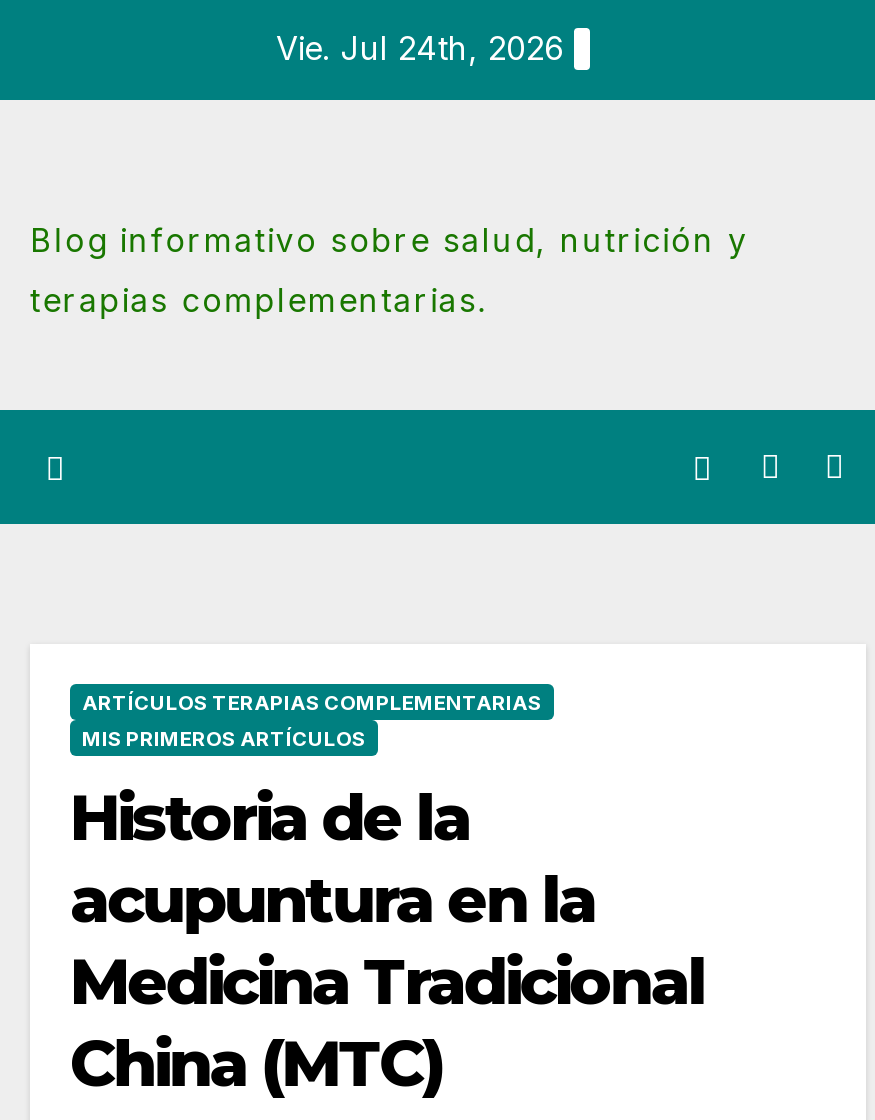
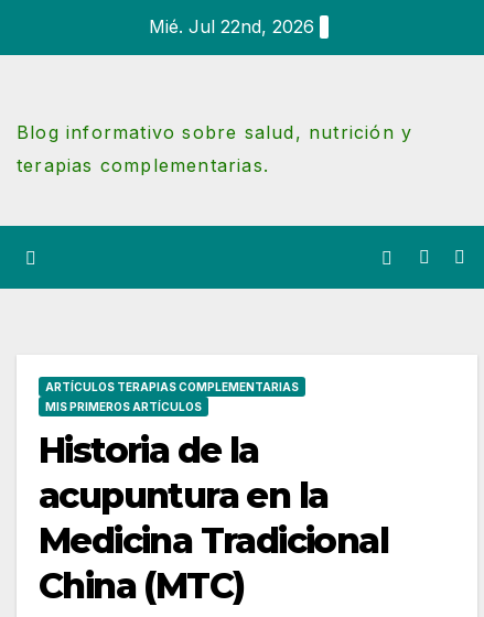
- Vie. Jul 24th, 2026
+ Mié. Jul 22nd, 2026
